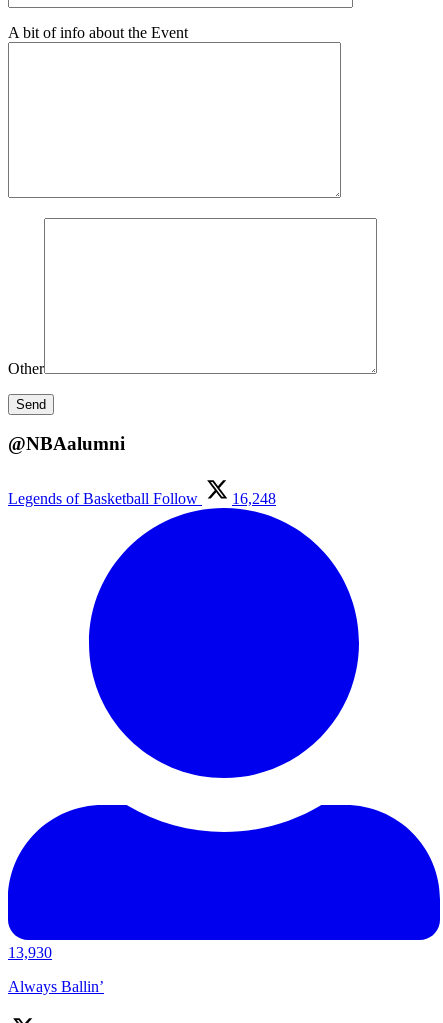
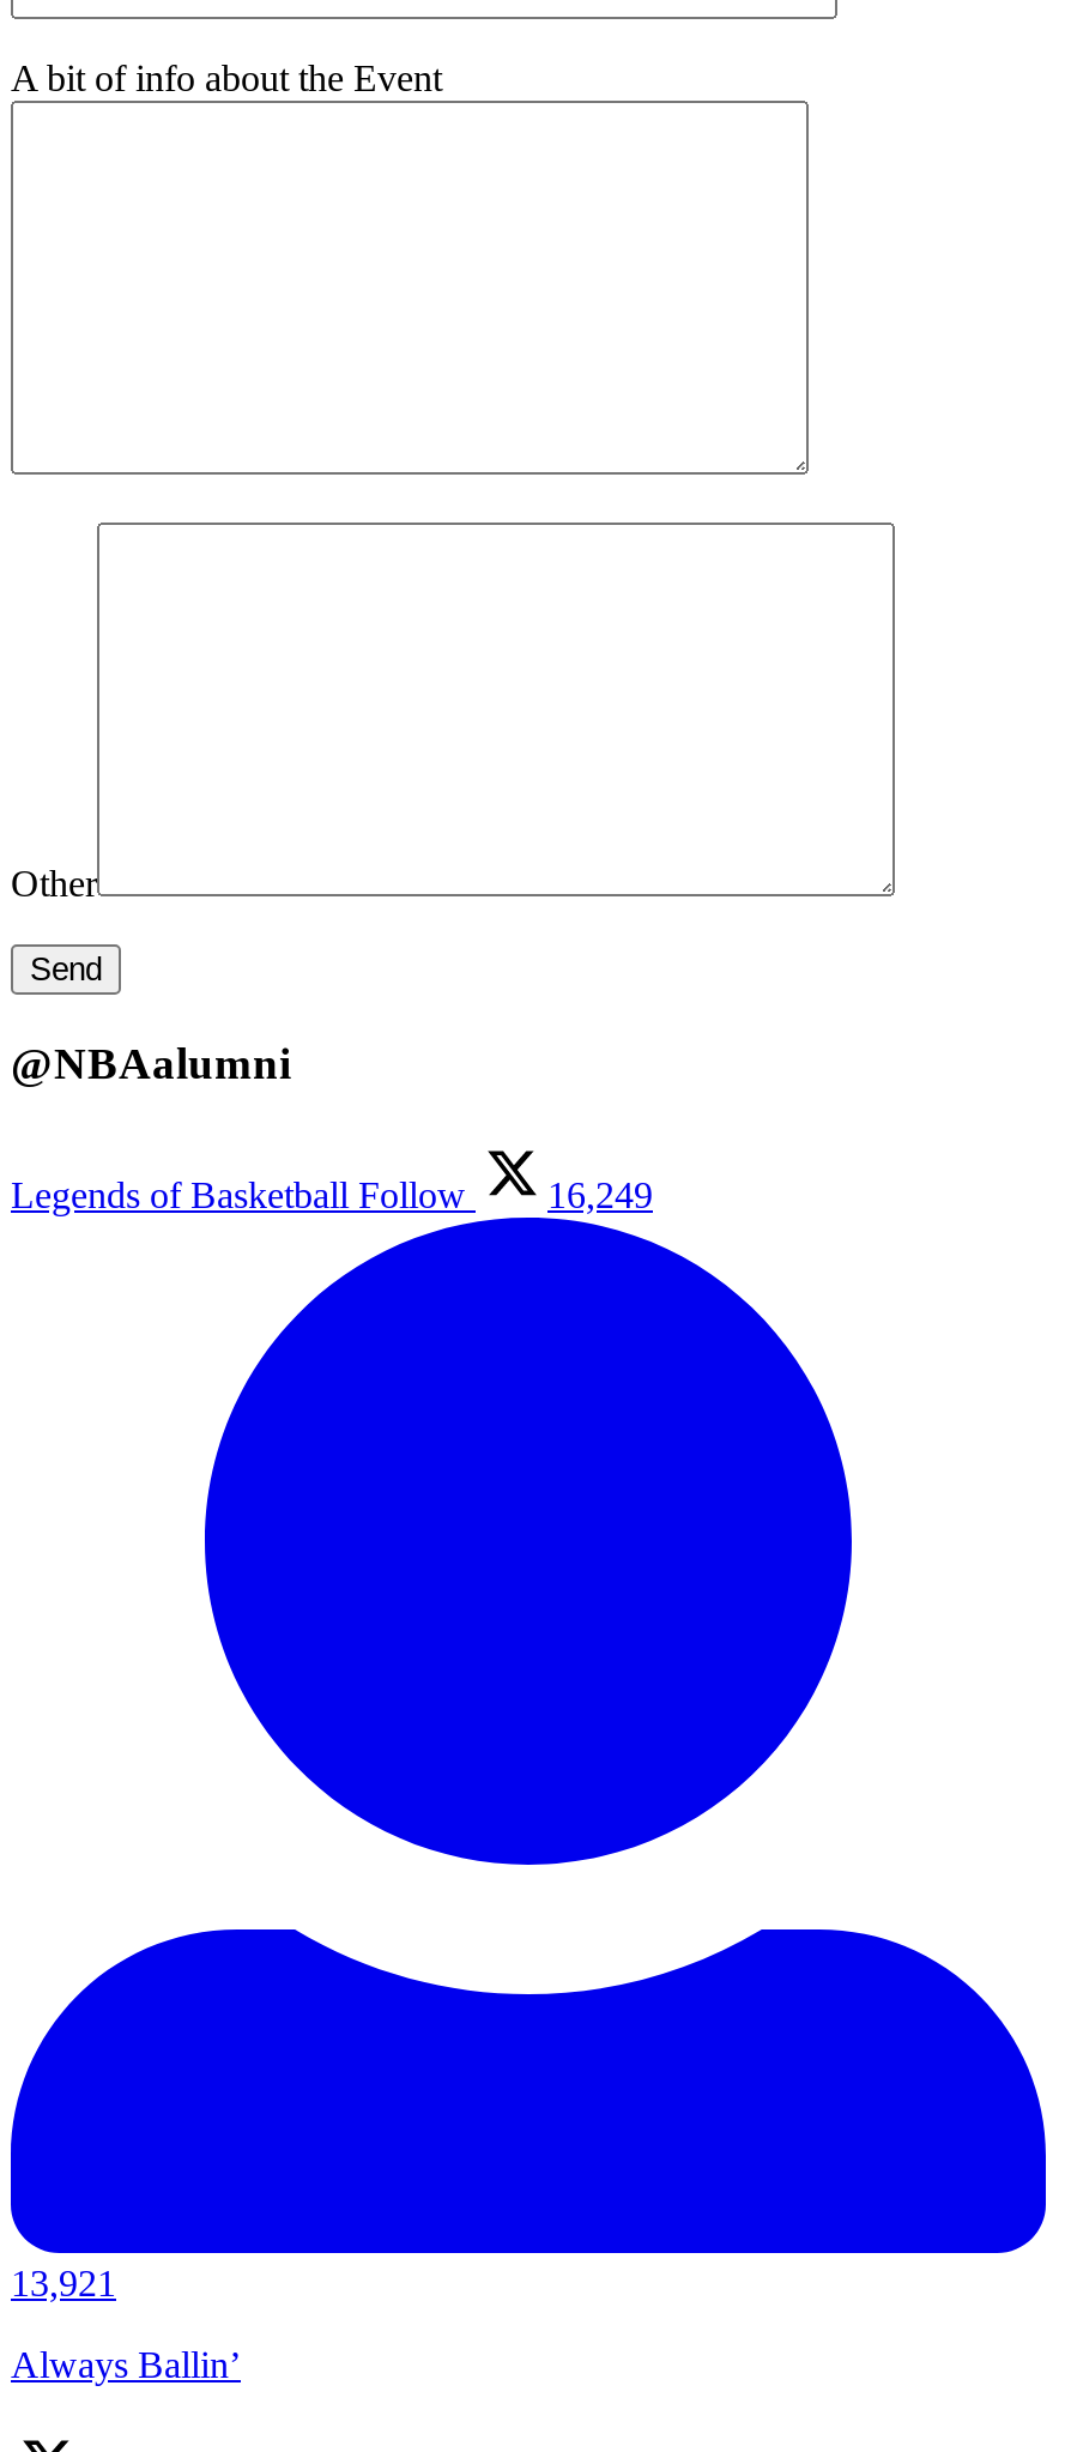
- Legends of Basketball Follow 16,248
+ Legends of Basketball Follow 16,249

- 13,930
+ 13,921
